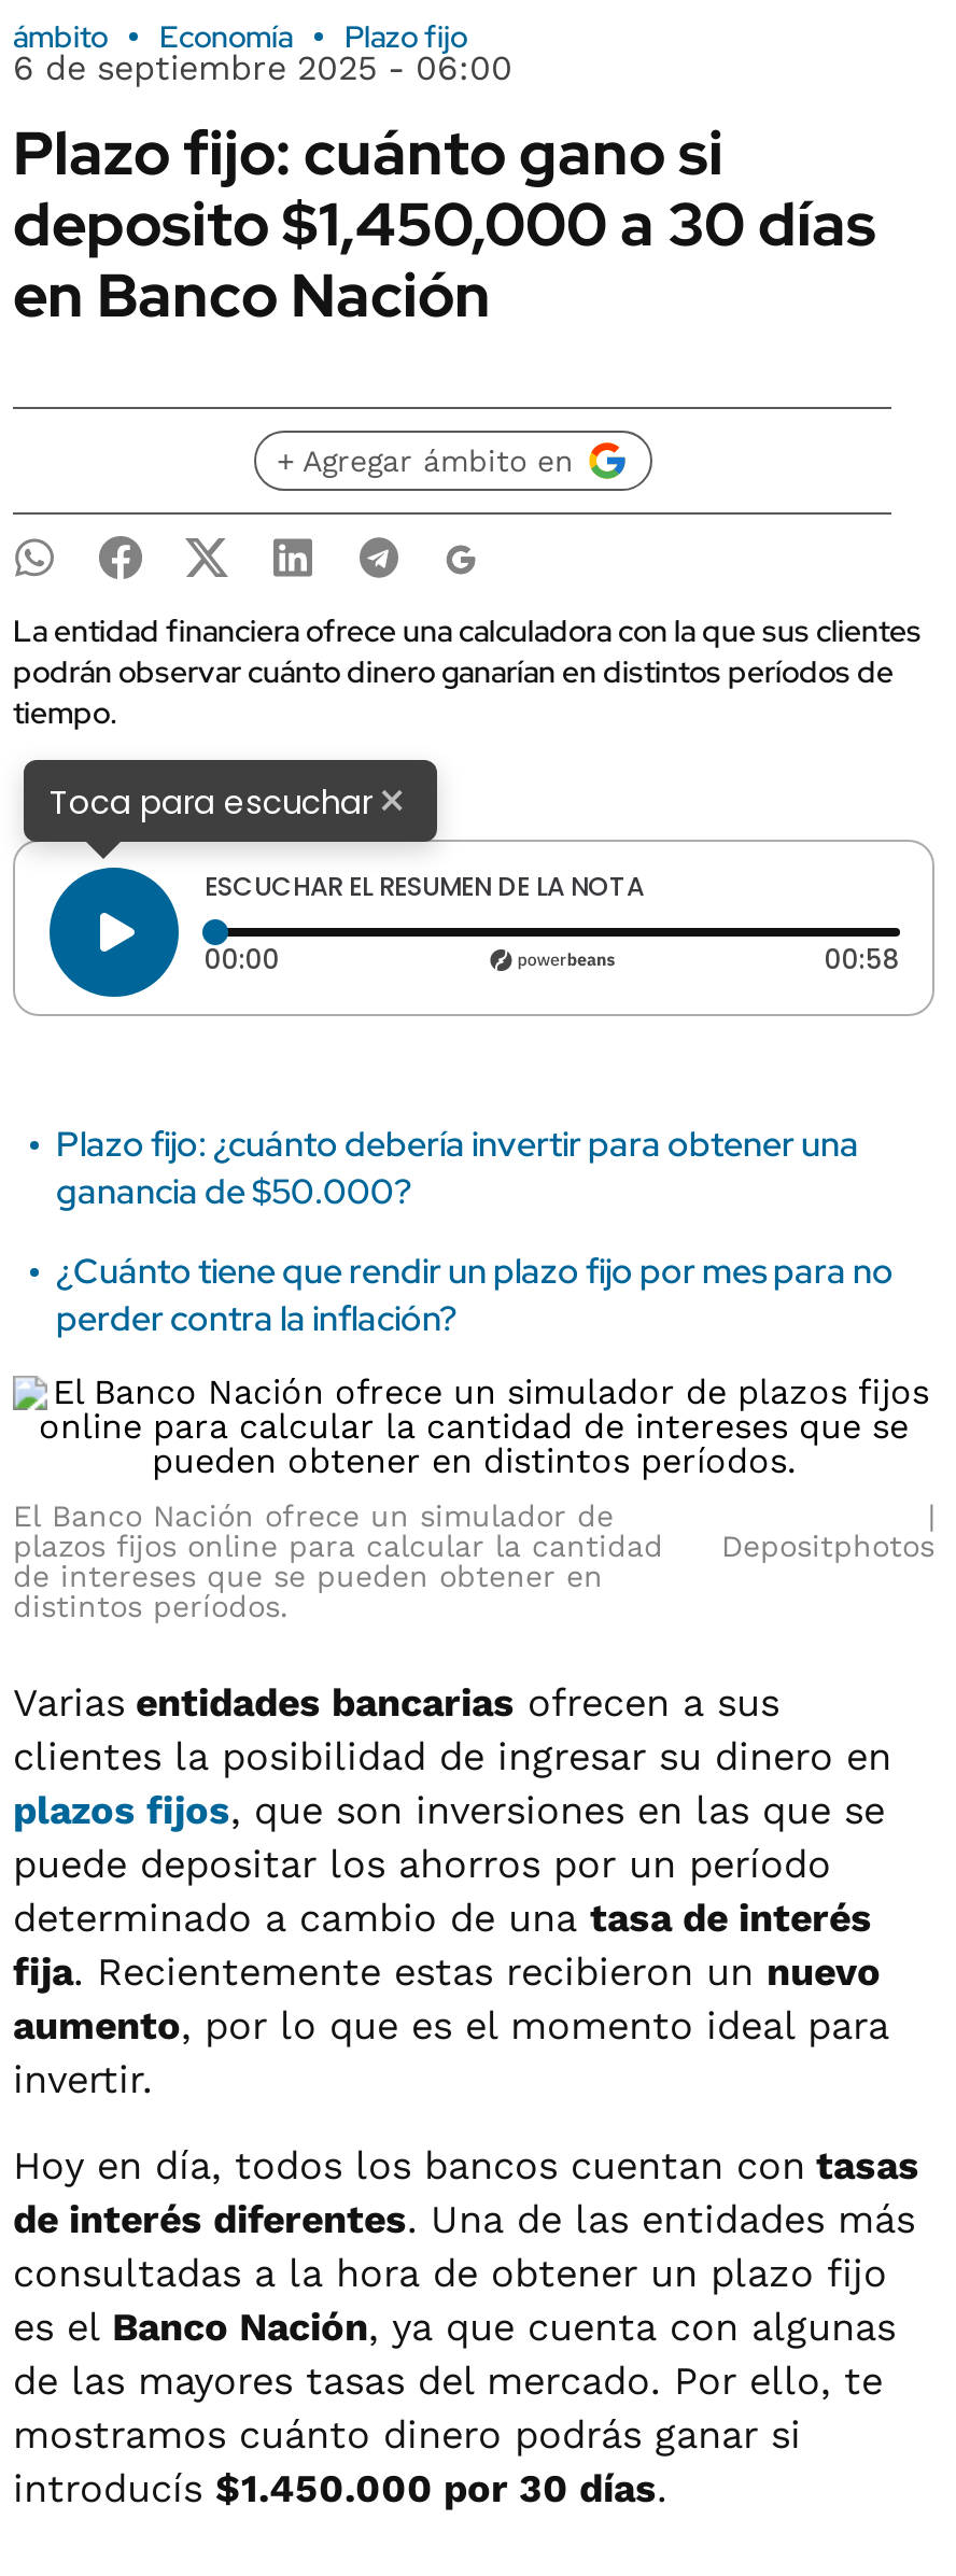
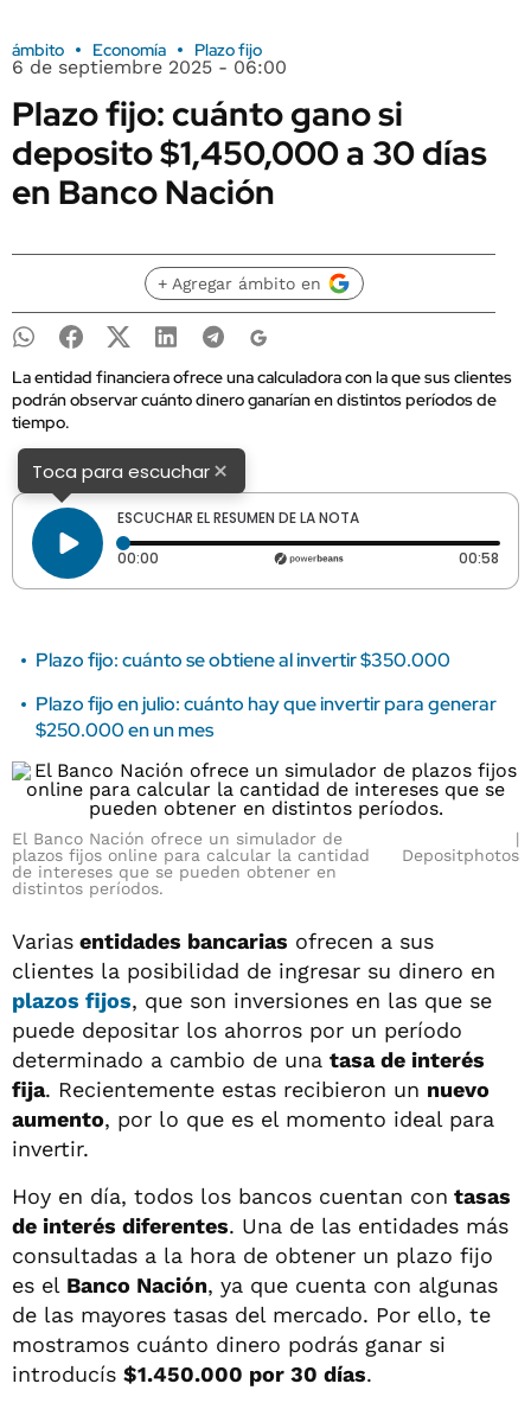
- Plazo fijo: ¿cuánto debería invertir para obtener una
- ganancia de $50.000?
+ Plazo fijo: cuánto se obtiene al invertir $350.000

- ¿Cuánto tiene que rendir un plazo fijo por mes para no
- perder contra la inflación?
+ Plazo fijo en julio: cuánto hay que invertir para generar
+ $250.000 en un mes
